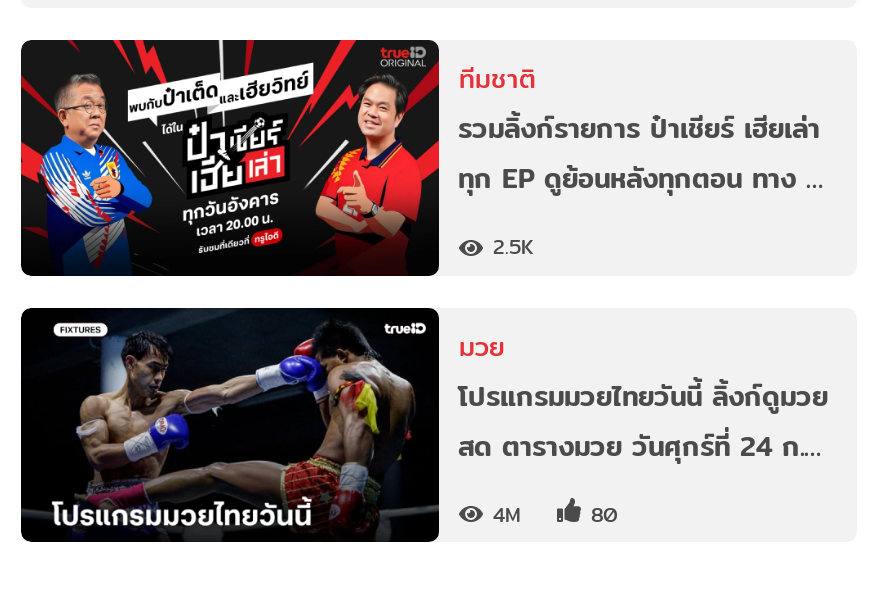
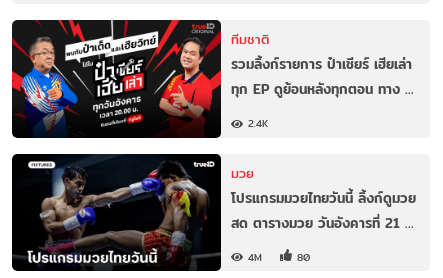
- 2.5K
+ 2.4K

- สด ตารางมวย วันศุกร์ที่ 24 ก.…
+ สด ตารางมวย วันอังคารที่ 21 …
